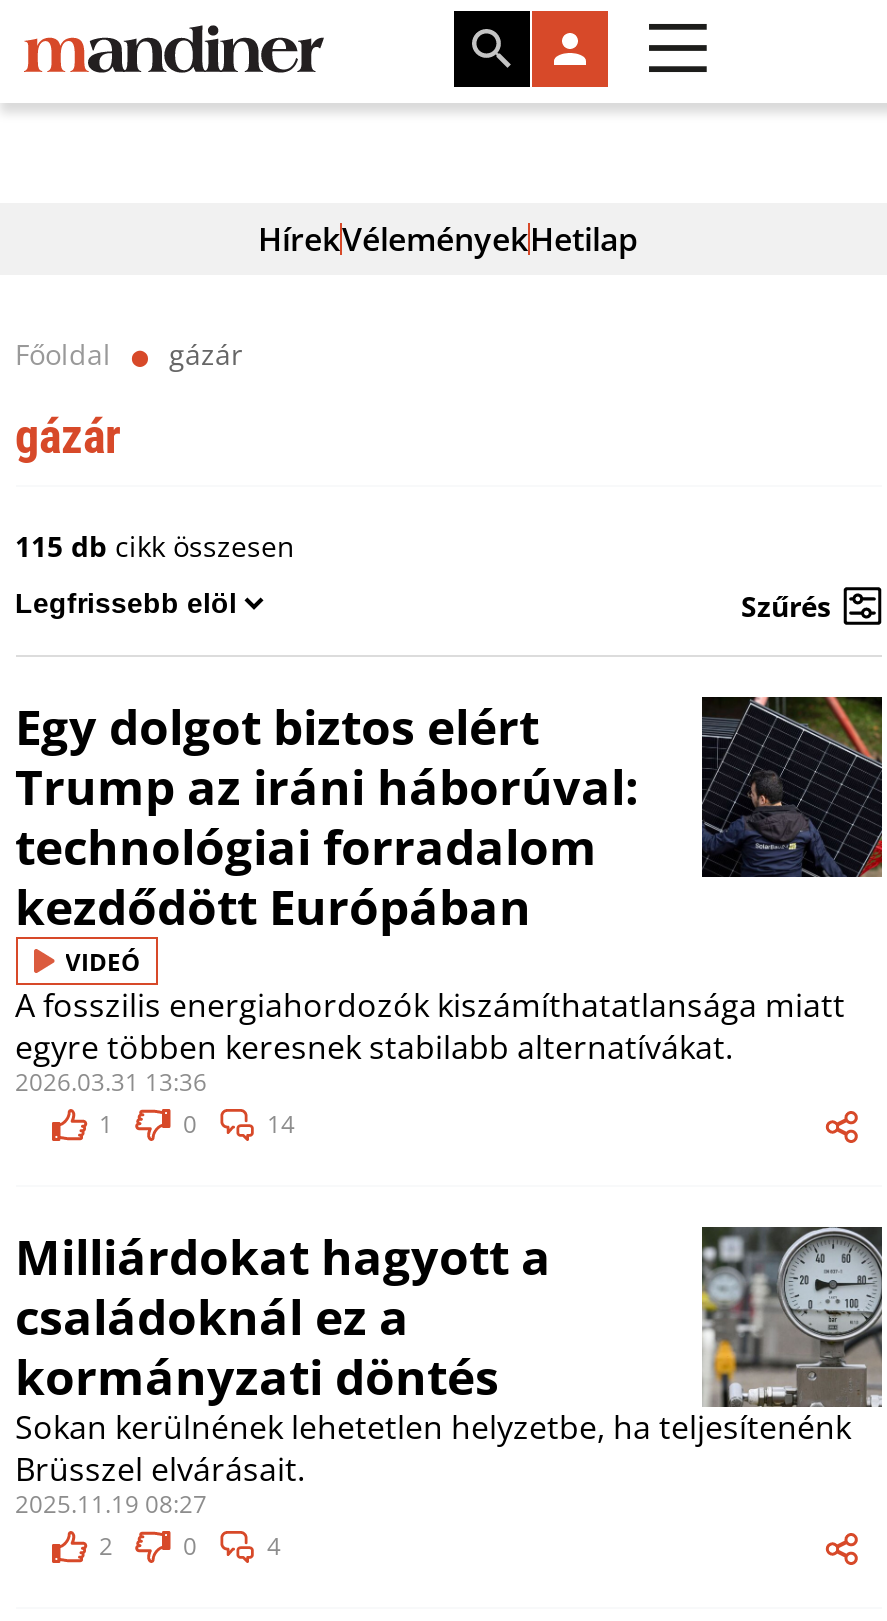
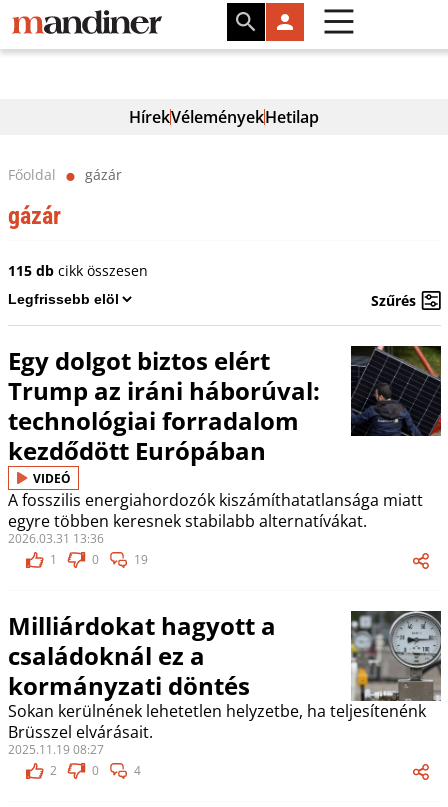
- 14
+ 19
